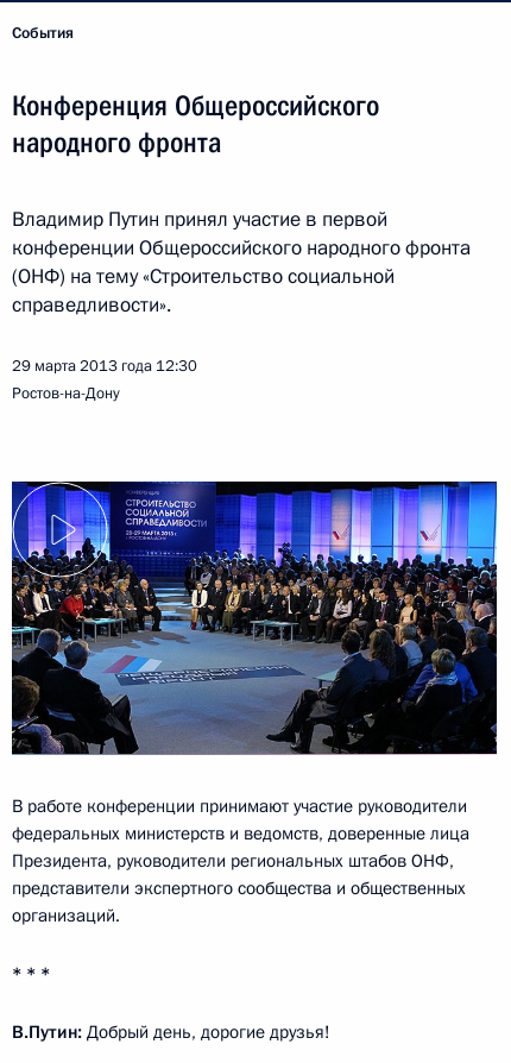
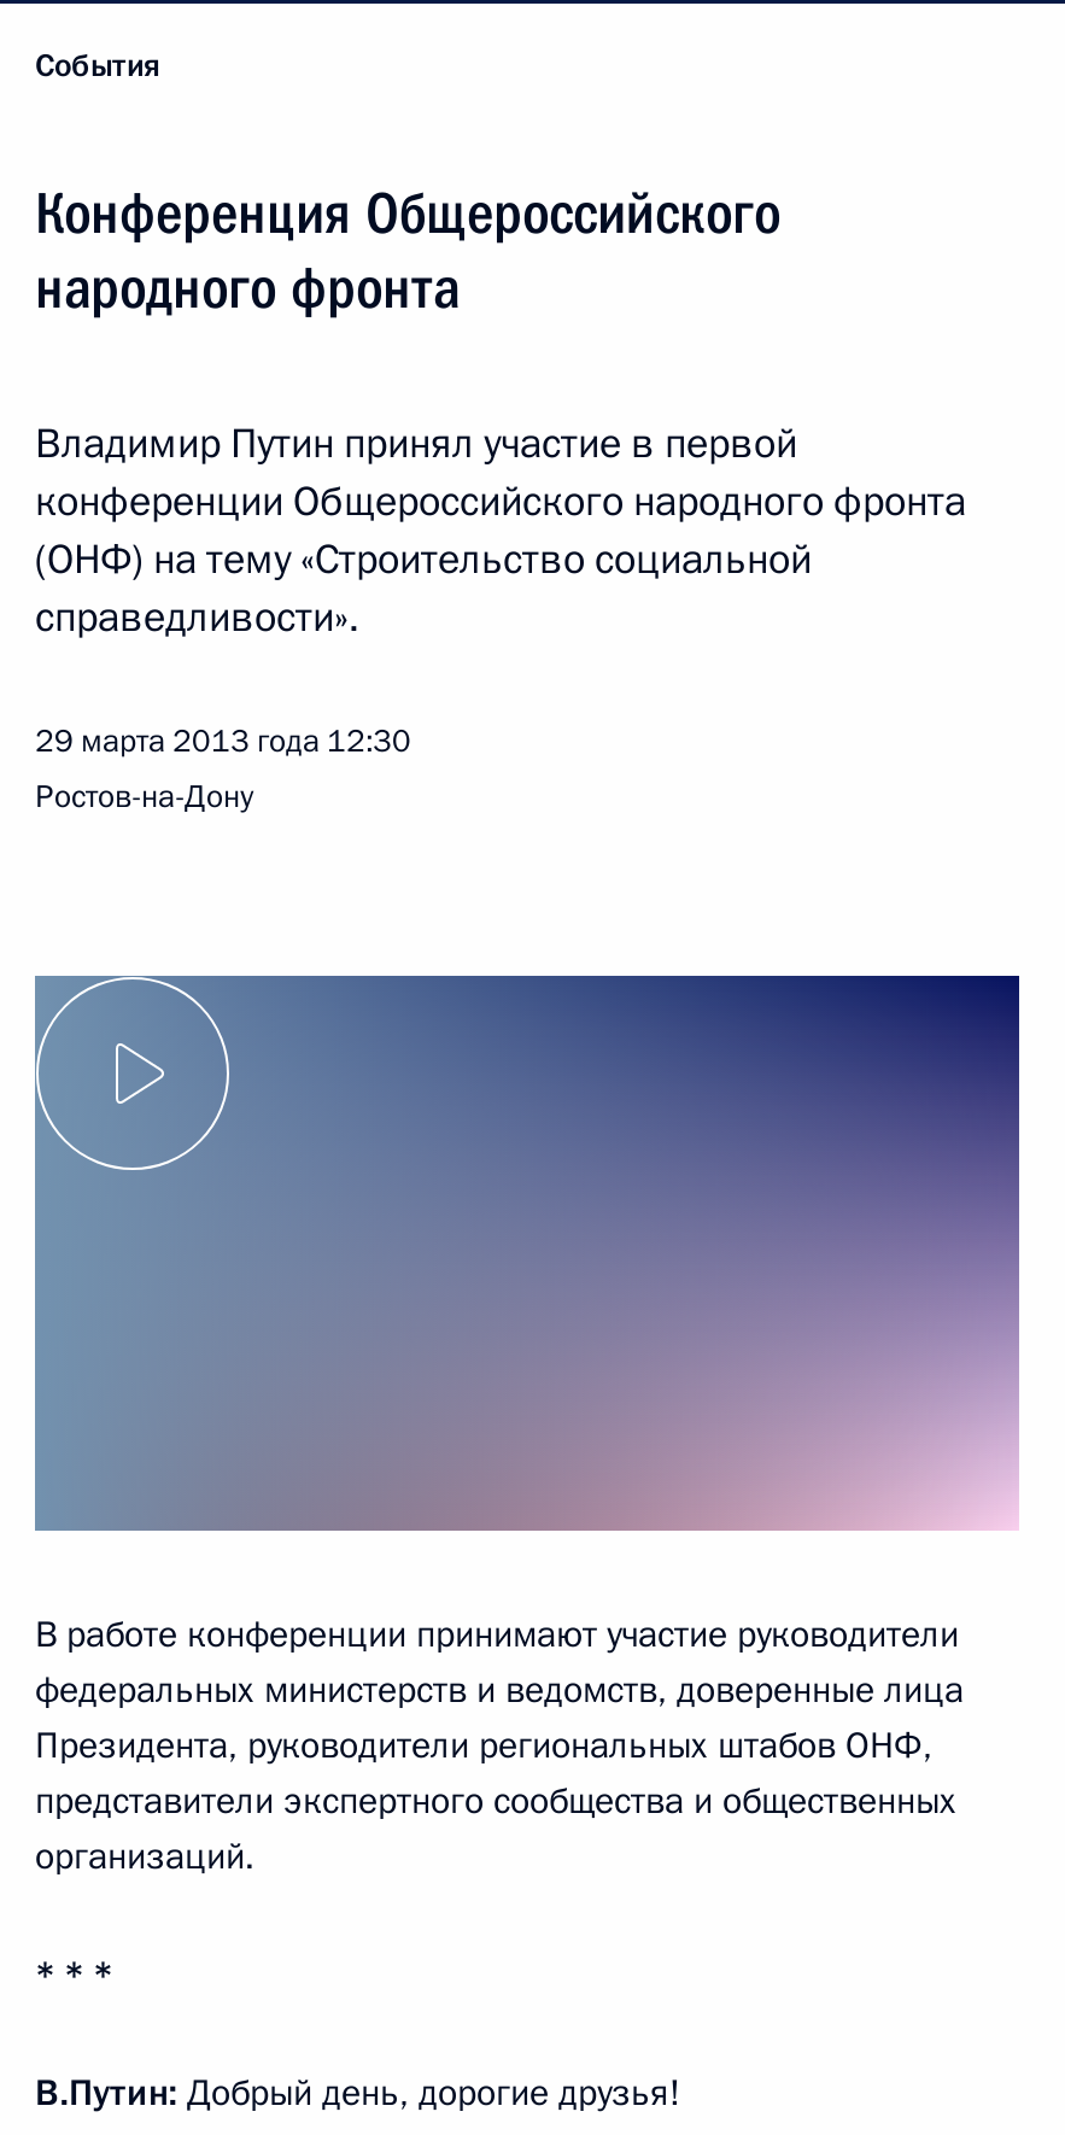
- [image]
+ [image]
